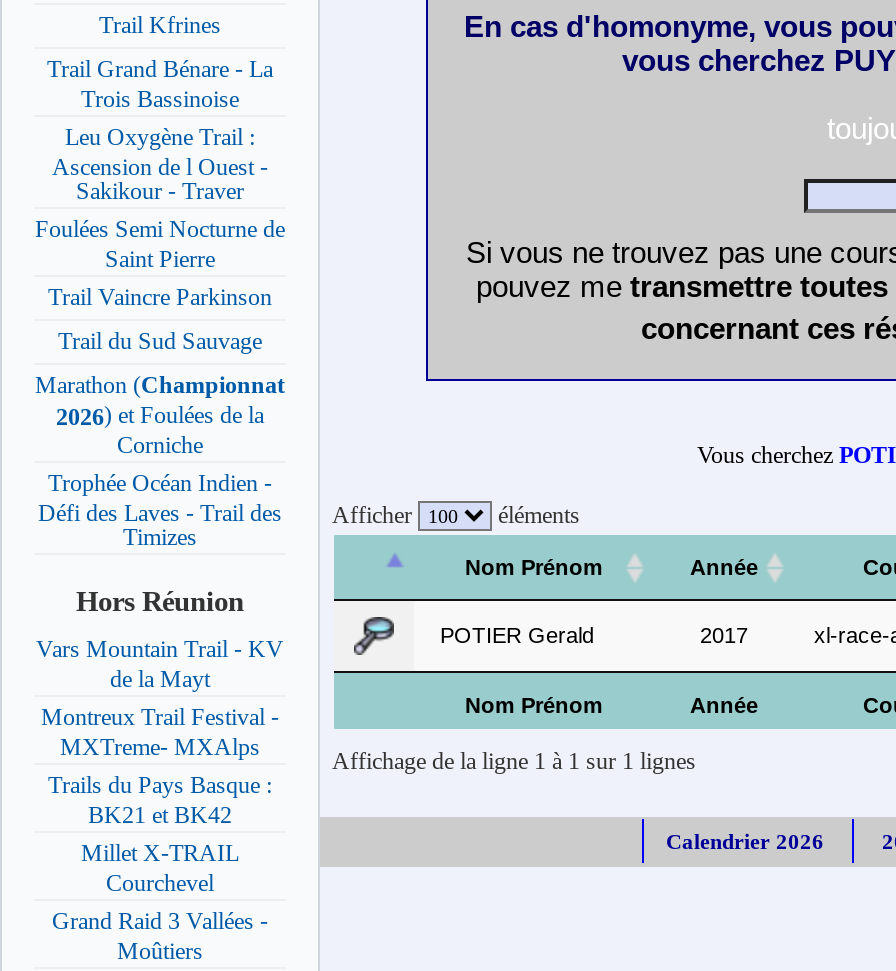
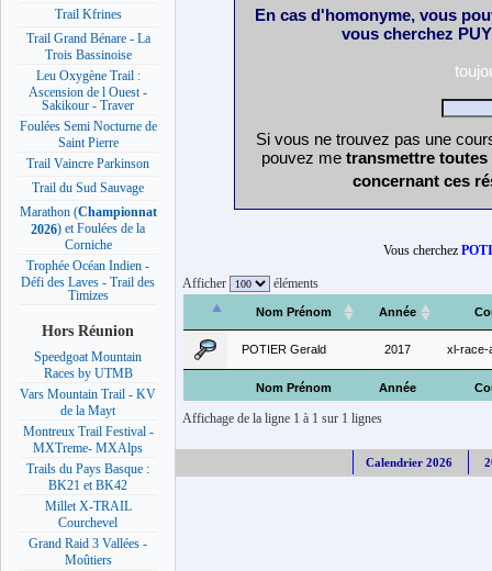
+ Speedgoat Mountain
+ Races by UTMB
